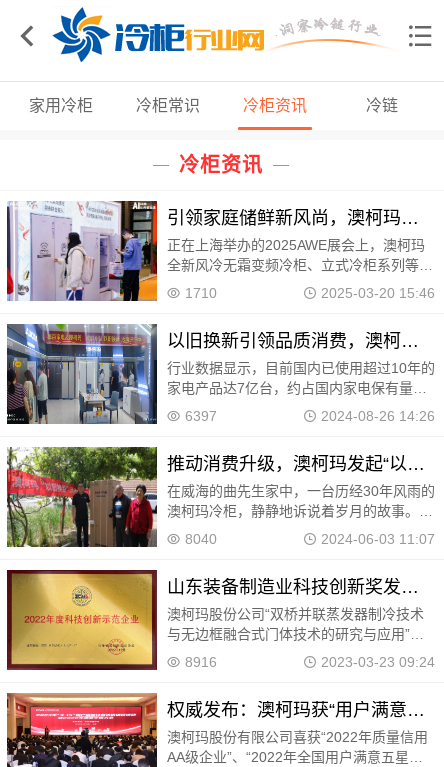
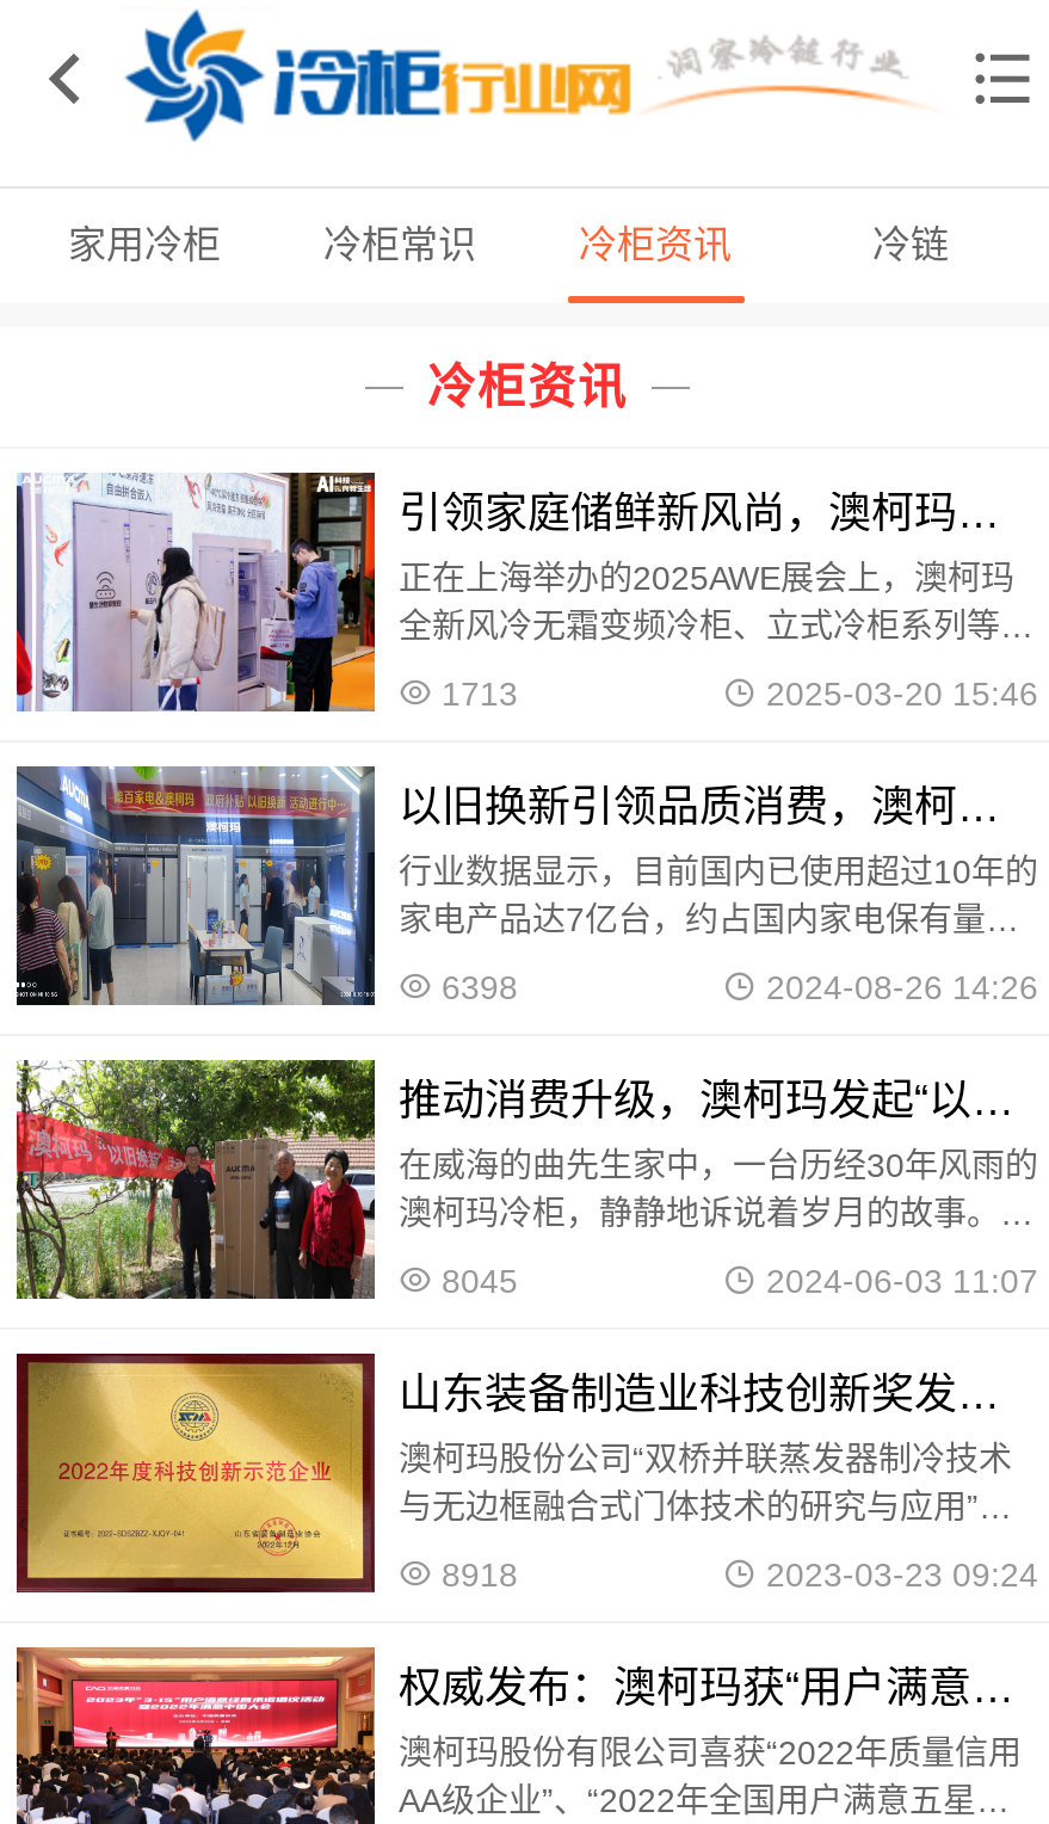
- 1710
+ 1713

- 6397
+ 6398

- 8040
+ 8045

- 8916
+ 8918
